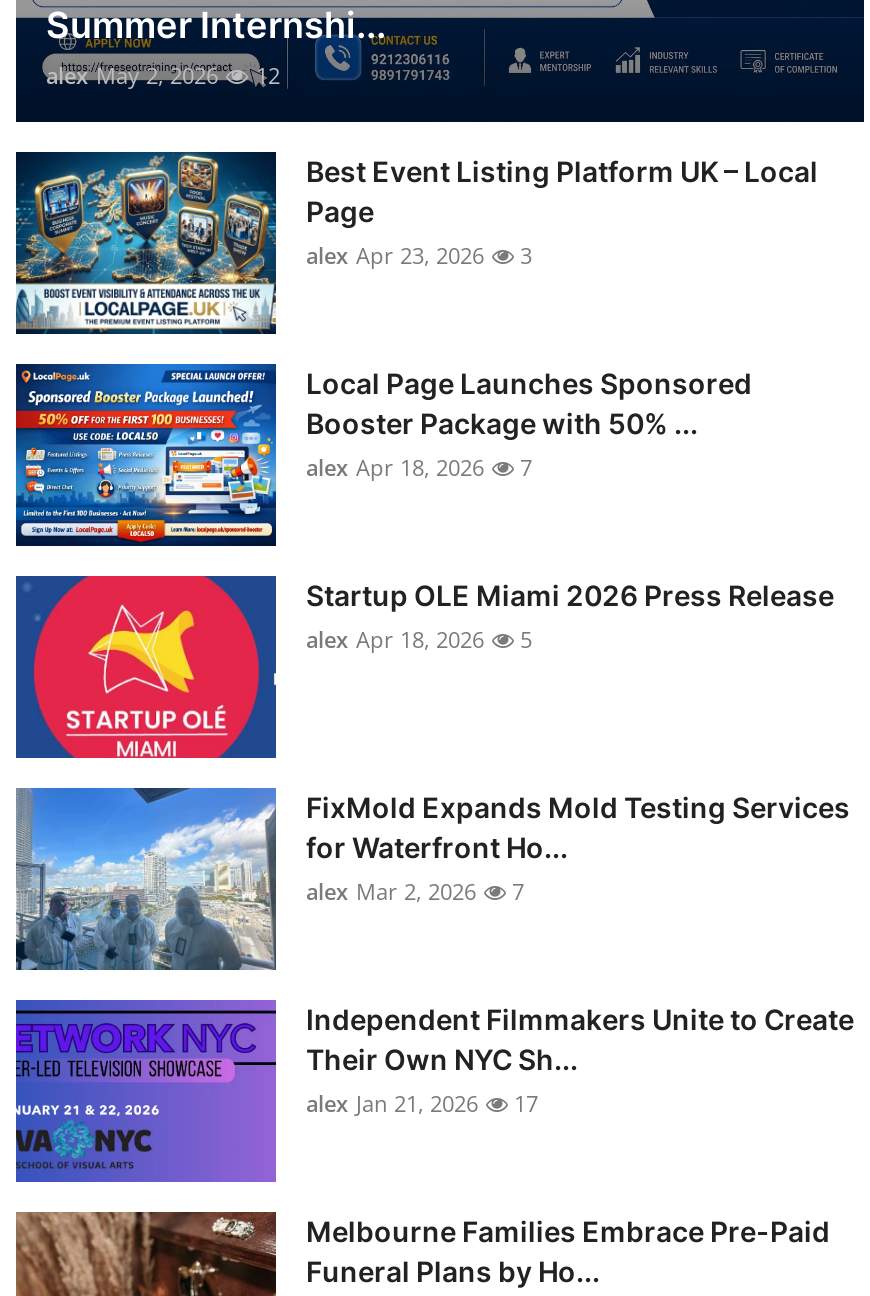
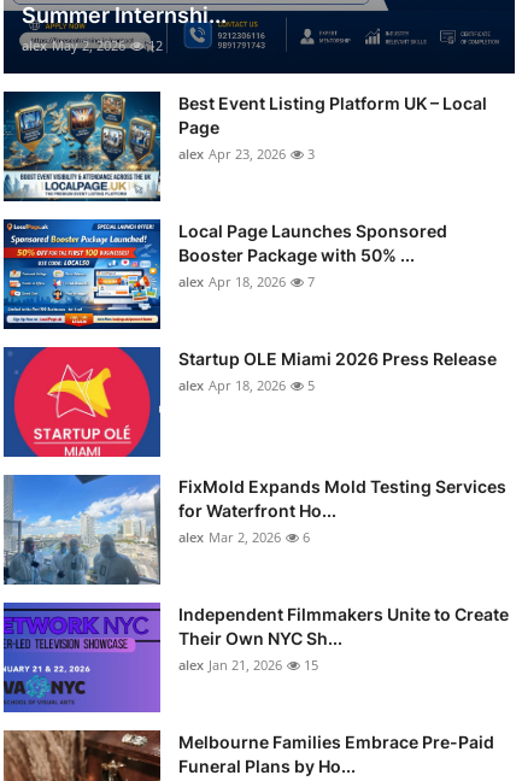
- alex Mar 2, 2026 7
+ alex Mar 2, 2026 6

- alex Jan 21, 2026 17
+ alex Jan 21, 2026 15
